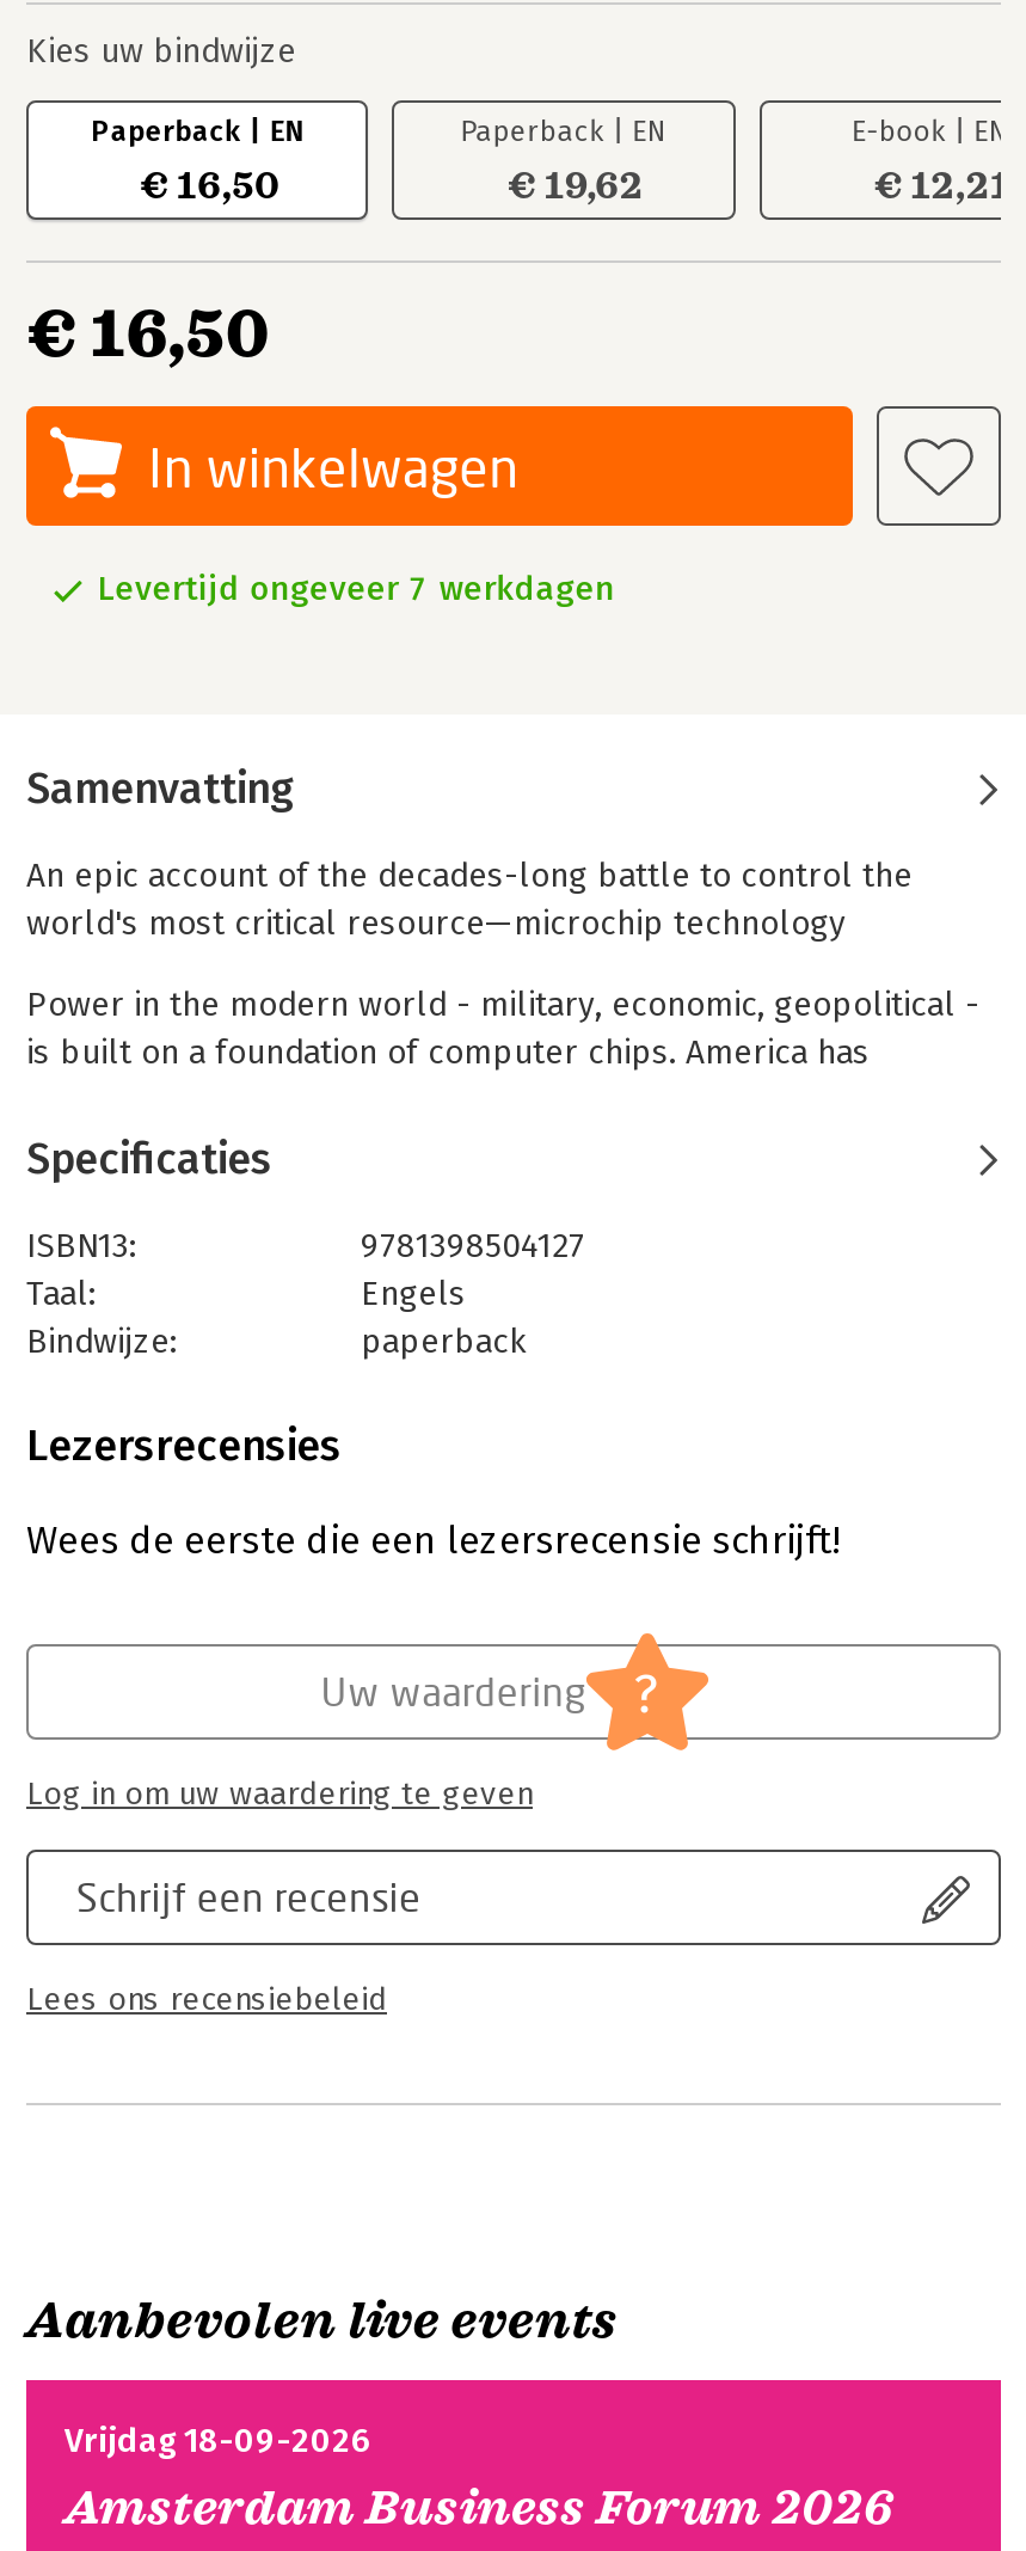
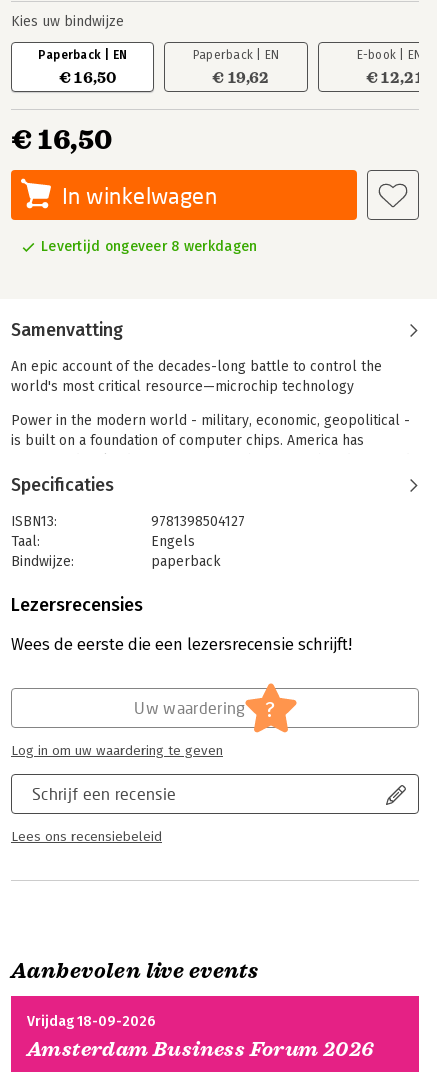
- Levertijd ongeveer 7 werkdagen
+ Levertijd ongeveer 8 werkdagen
